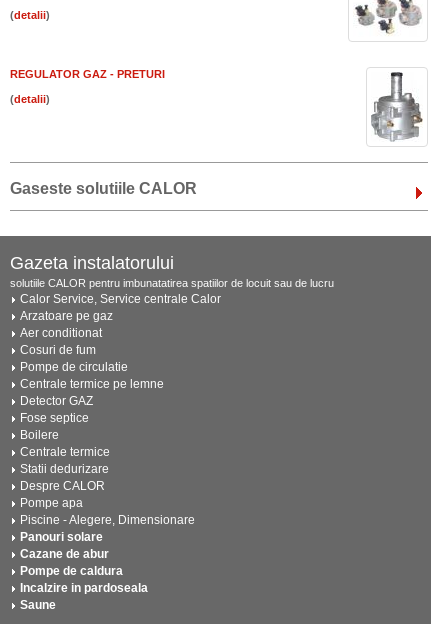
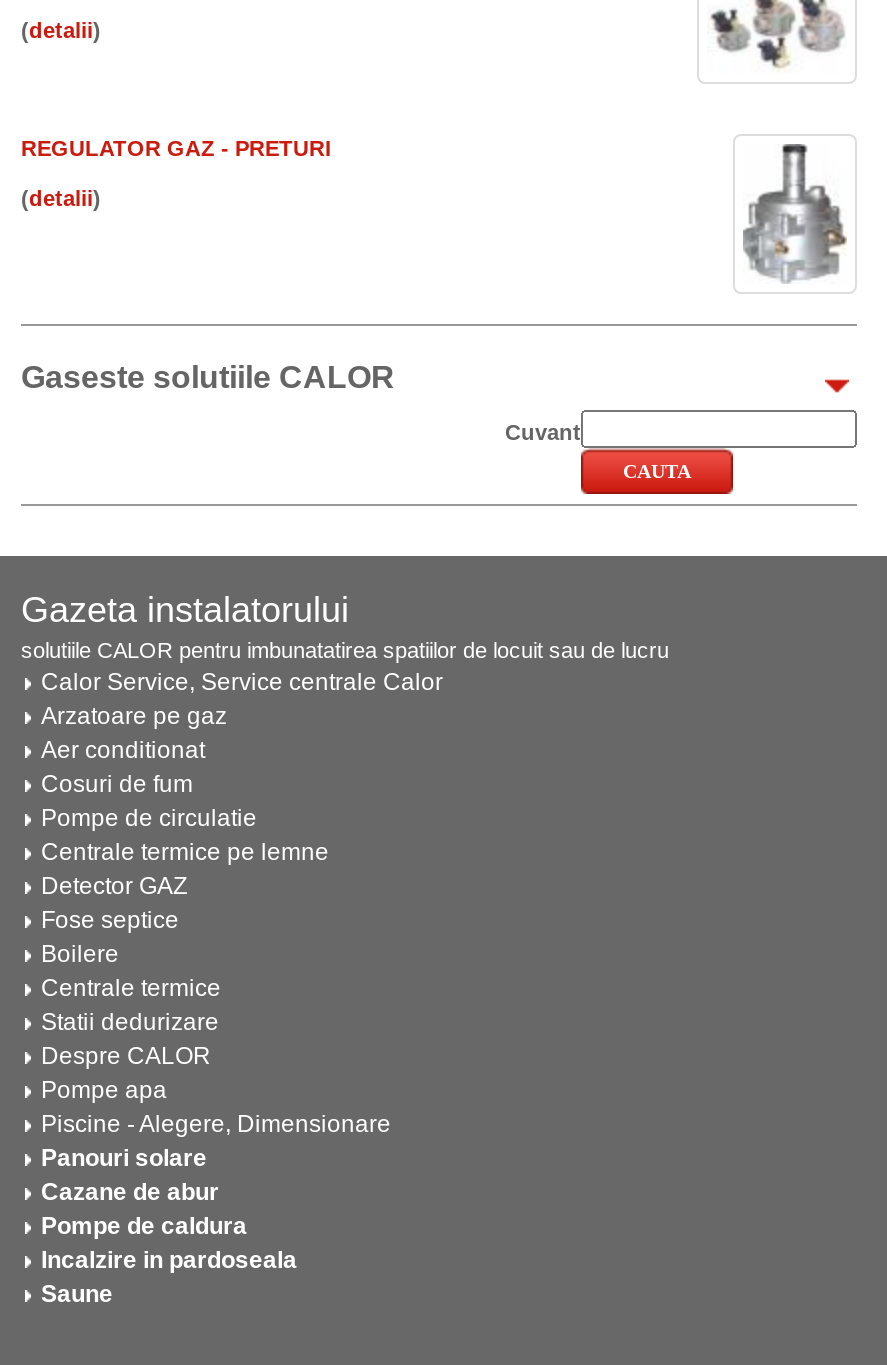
+ [image]
+ Cuvant
